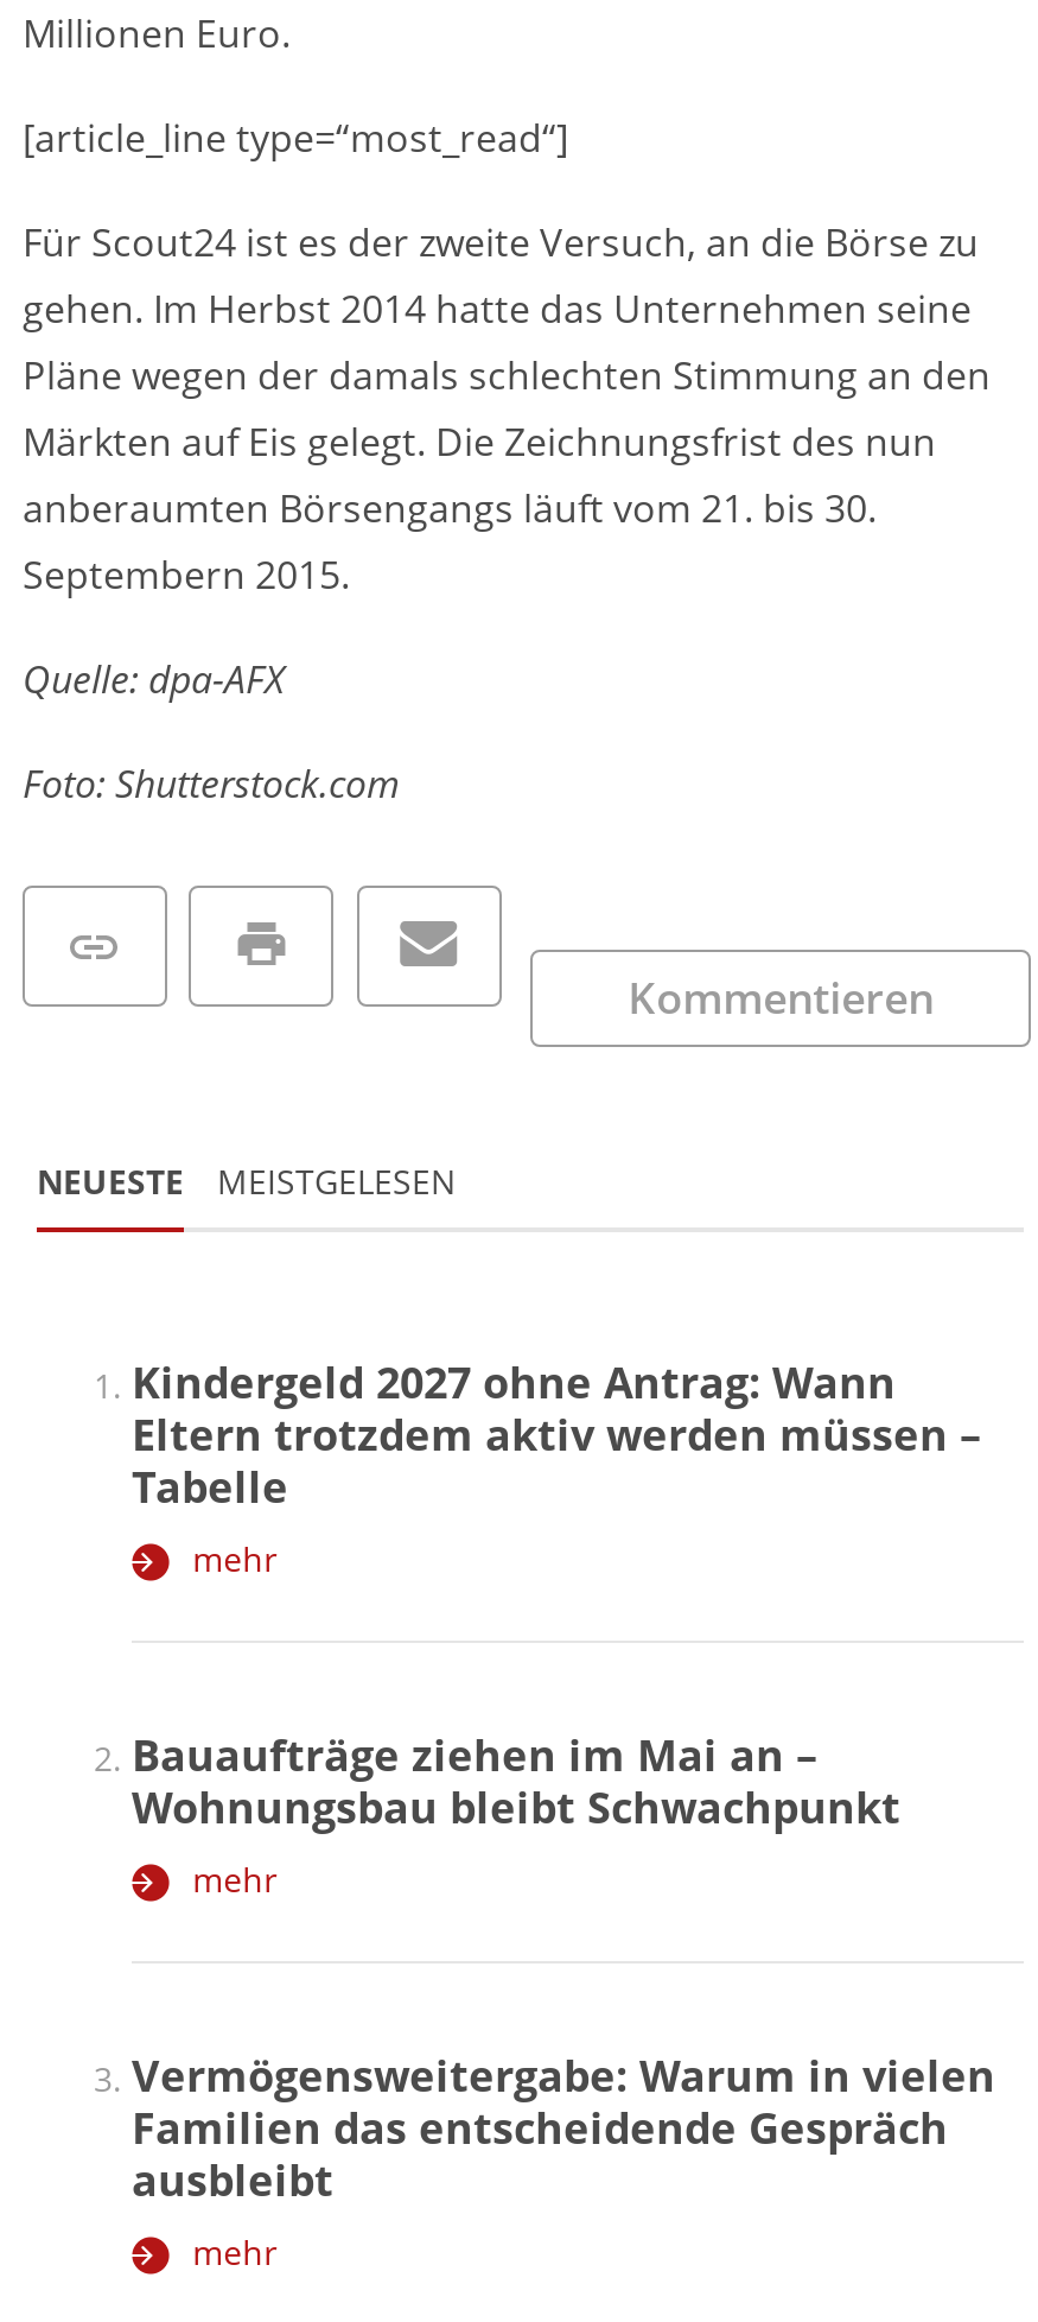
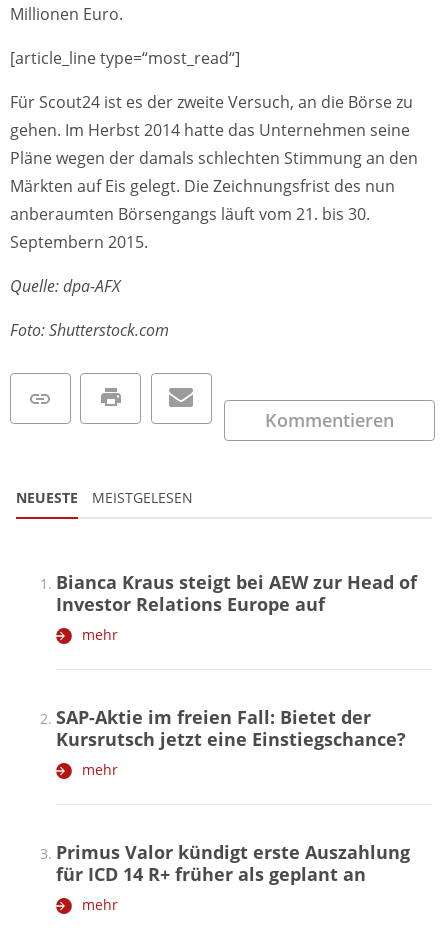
- Kindergeld 2027 ohne Antrag: Wann
- Eltern trotzdem aktiv werden müssen –
- Tabelle
+ Bianca Kraus steigt bei AEW zur Head of
+ Investor Relations Europe auf

- Bauaufträge ziehen im Mai an –
- Wohnungsbau bleibt Schwachpunkt
+ SAP-Aktie im freien Fall: Bietet der
+ Kursrutsch jetzt eine Einstiegschance?

- Vermögensweitergabe: Warum in vielen
- Familien das entscheidende Gespräch
- ausbleibt
+ Primus Valor kündigt erste Auszahlung
+ für ICD 14 R+ früher als geplant an
